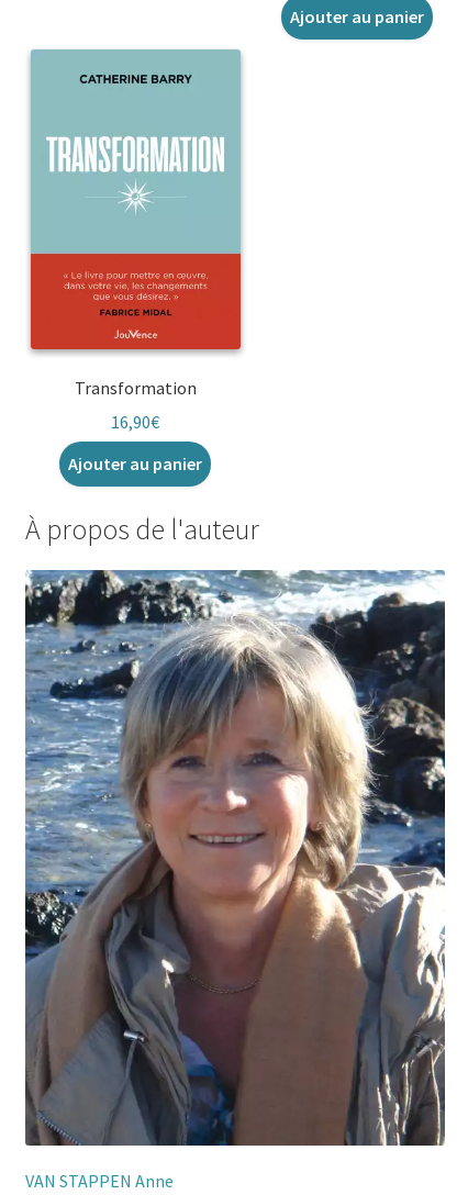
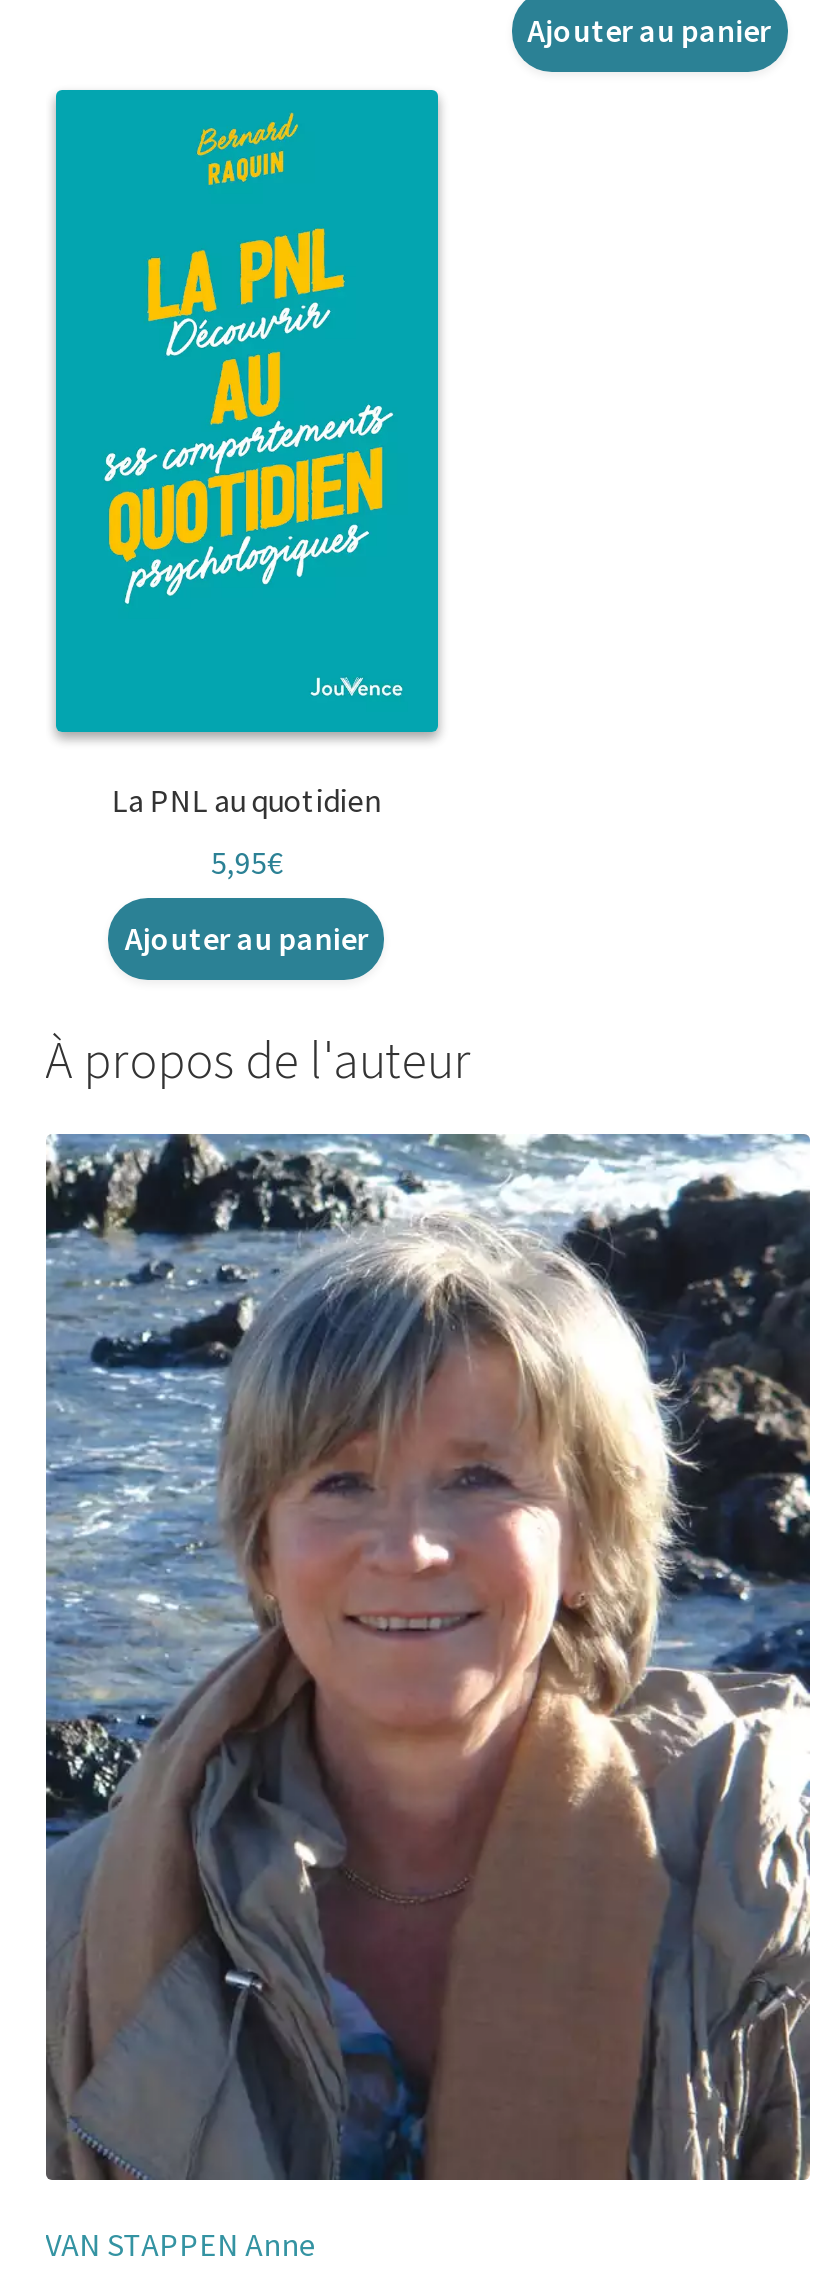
- [image]
- Transformation
+ [image]
+ La PNL au quotidien

- 16,90€
+ 5,95€
